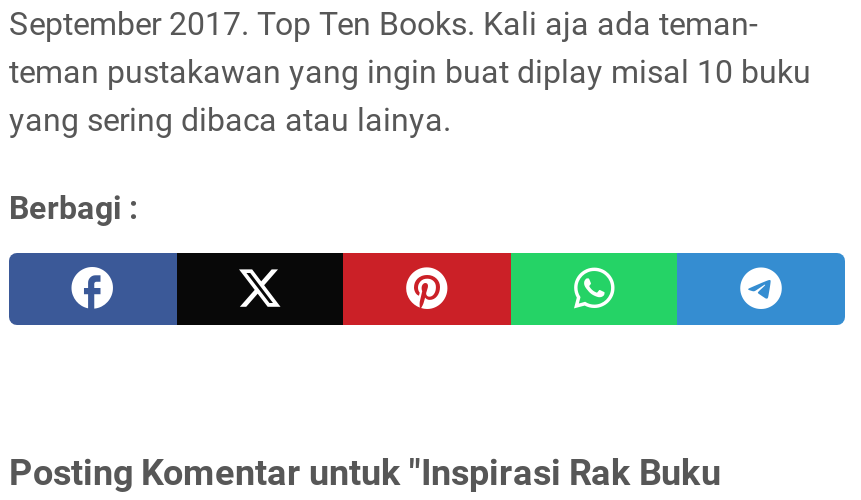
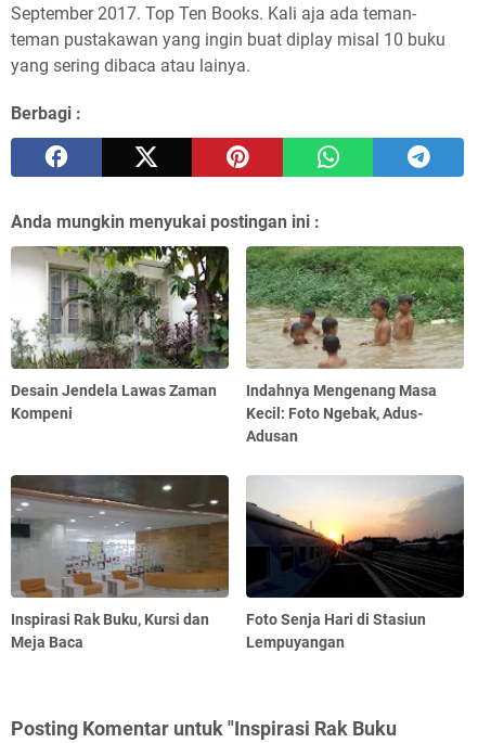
+ [image]
+ Desain Jendela Lawas Zaman
+ Kompeni

+ [image]
+ Inspirasi Rak Buku, Kursi dan
+ Meja Baca

+ Anda mungkin menyukai postingan ini :

+ [image]
+ Indahnya Mengenang Masa
+ Kecil: Foto Ngebak, Adus-
+ Adusan

+ [image]
+ Foto Senja Hari di Stasiun
+ Lempuyangan
